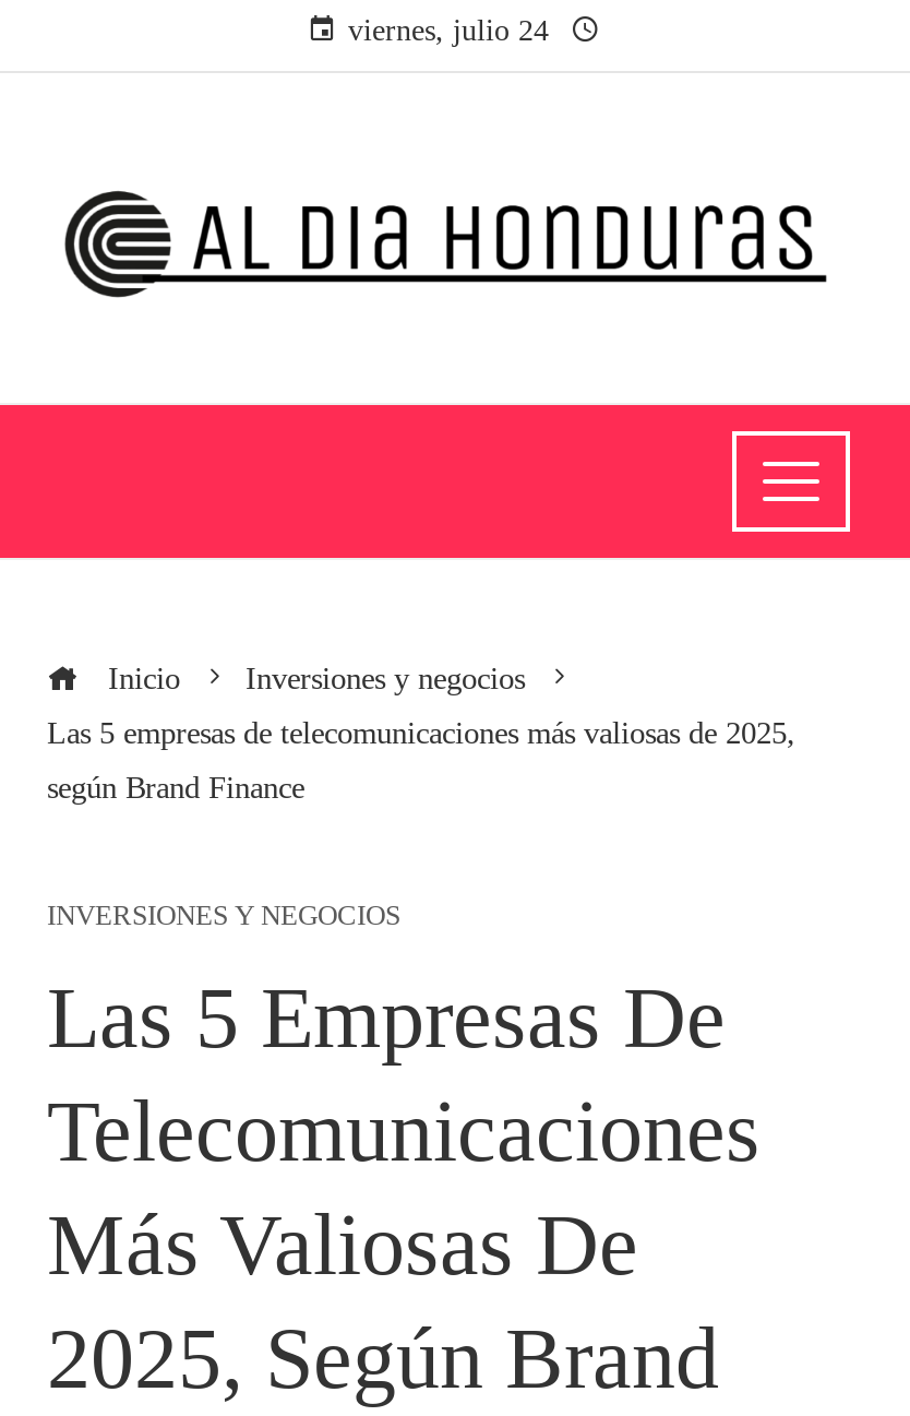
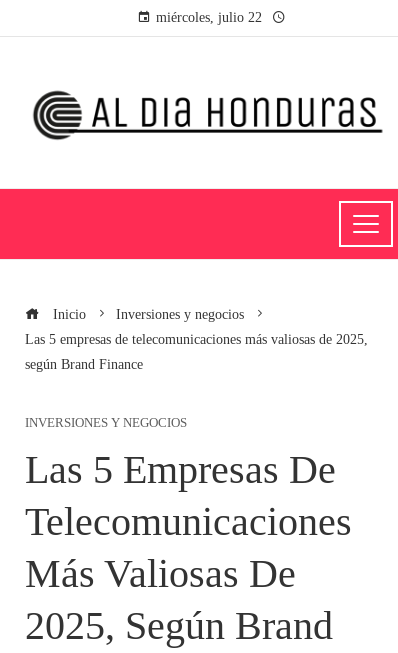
- viernes, julio 24
+ miércoles, julio 22
